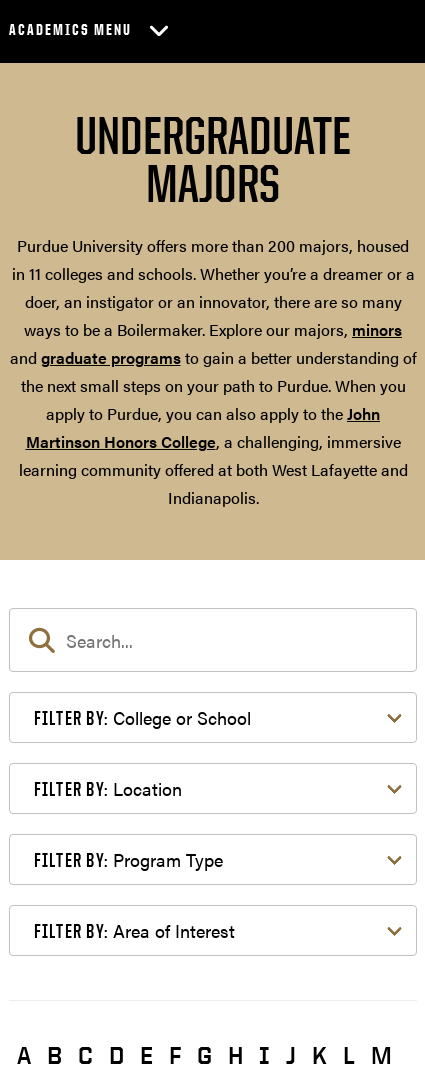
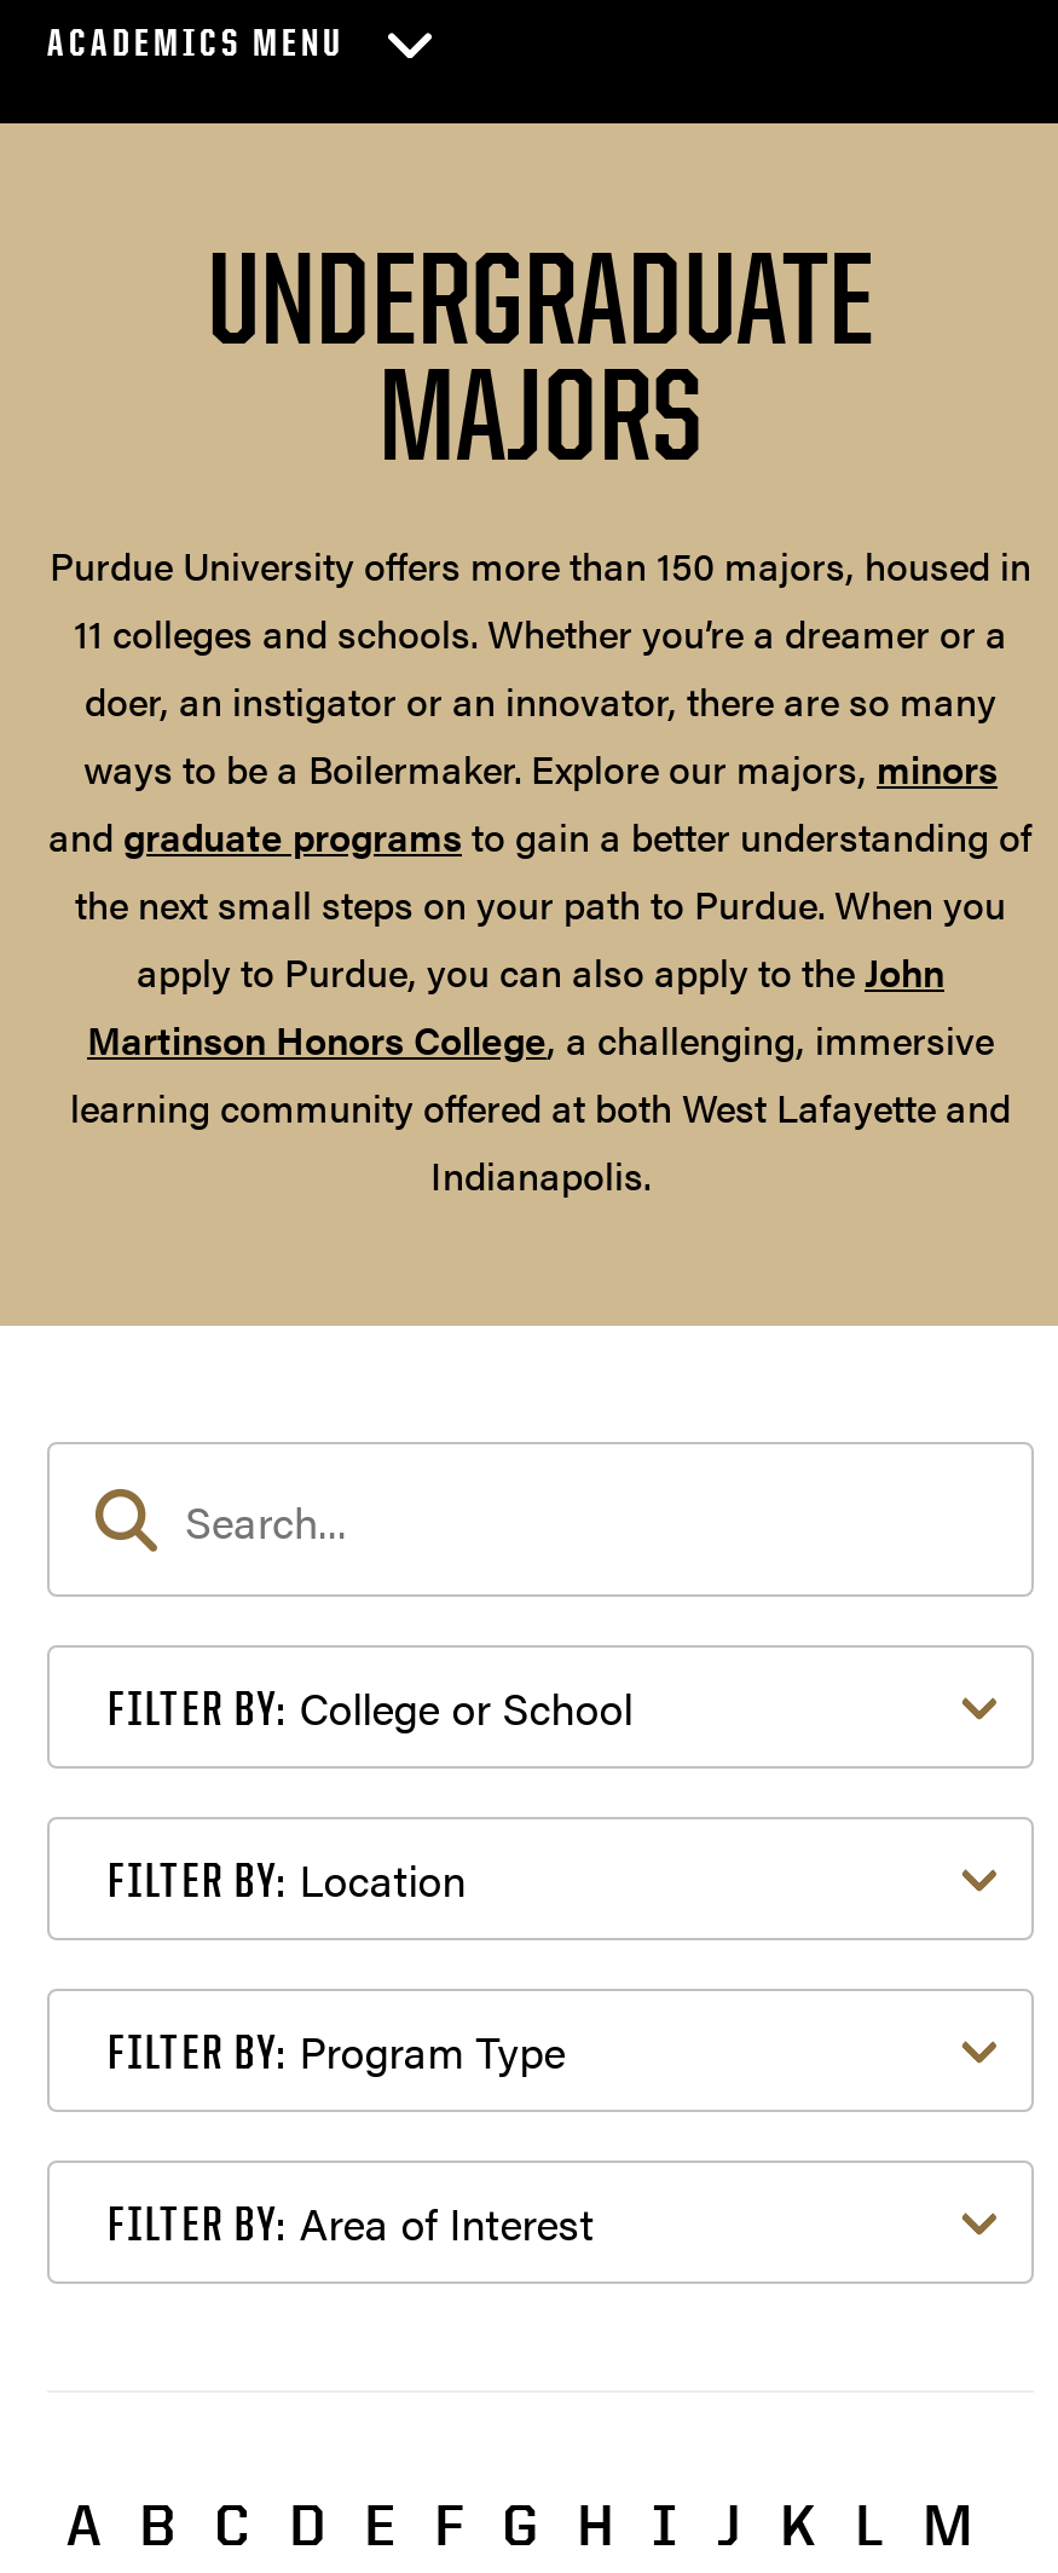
- Purdue University offers more than 200 majors, housed
- in 11 colleges and schools. Whether you’re a dreamer or a
+ Purdue University offers more than 150 majors, housed in
+ 11 colleges and schools. Whether you’re a dreamer or a
